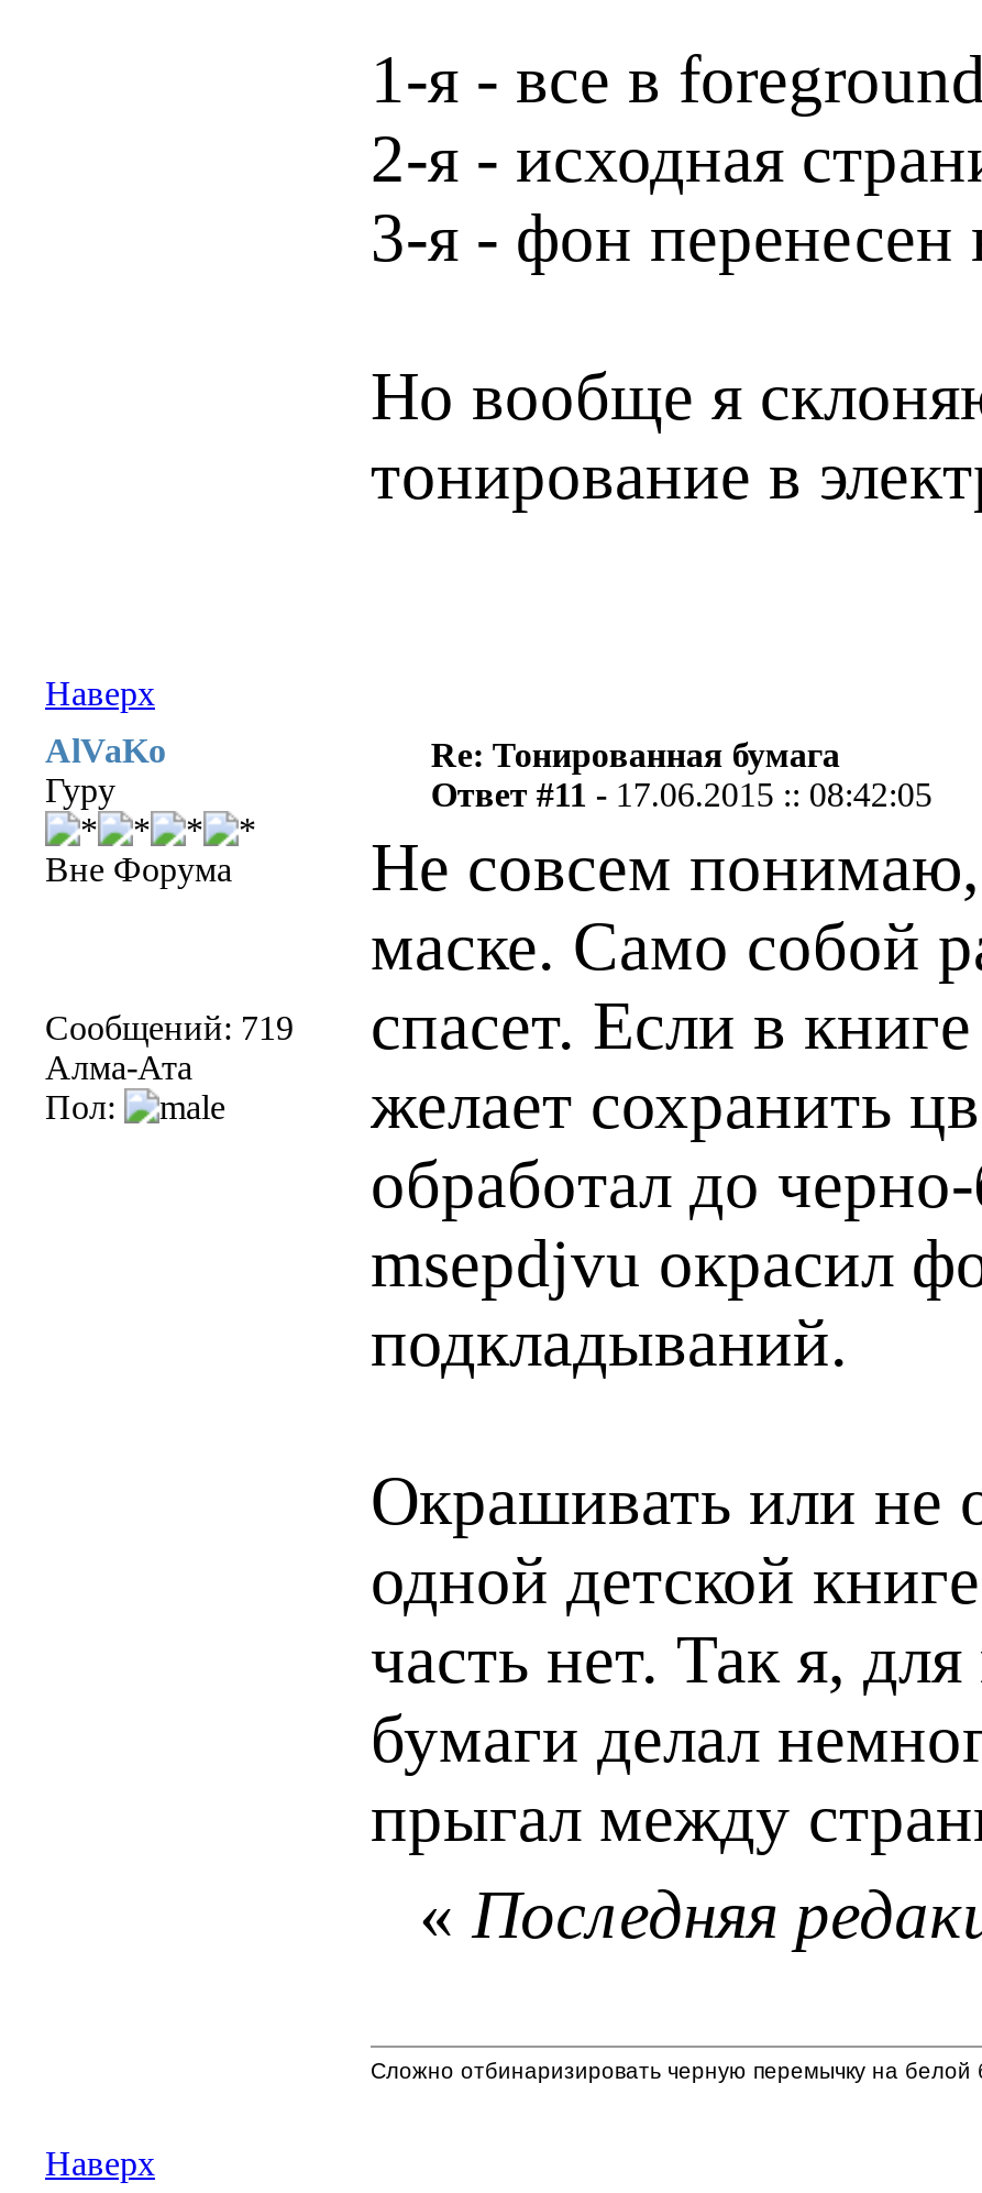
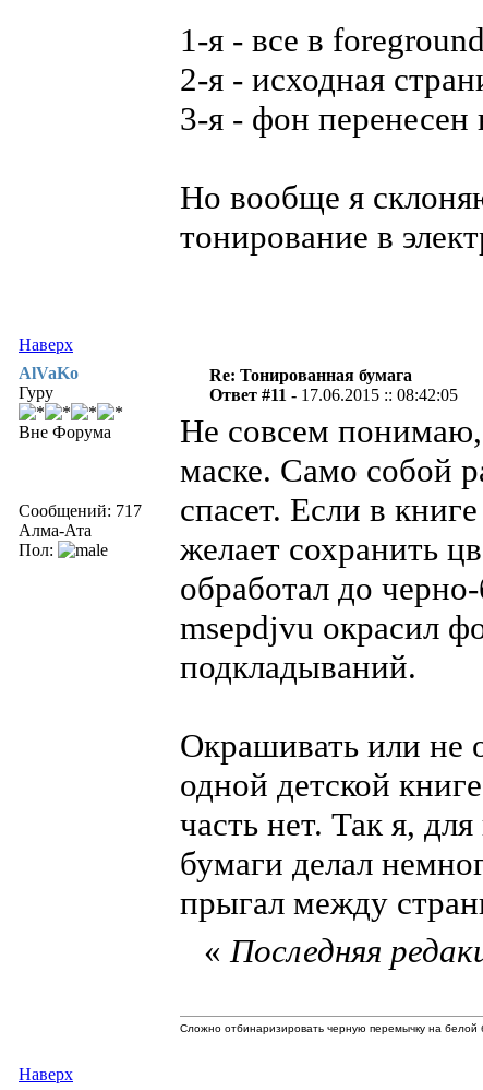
- Сообщений: 719
+ Сообщений: 717
